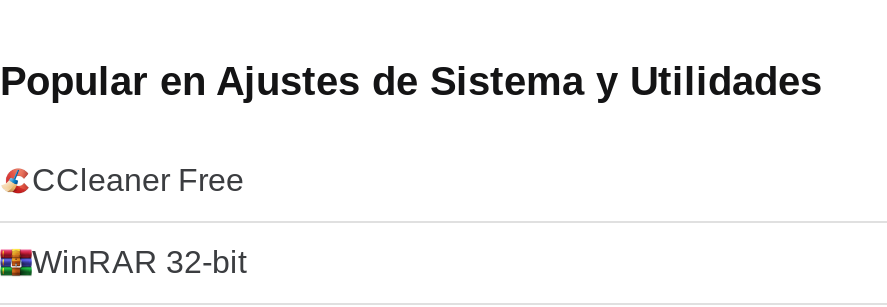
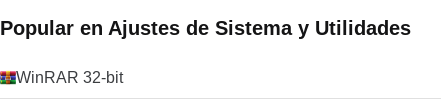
- CCleaner Free
